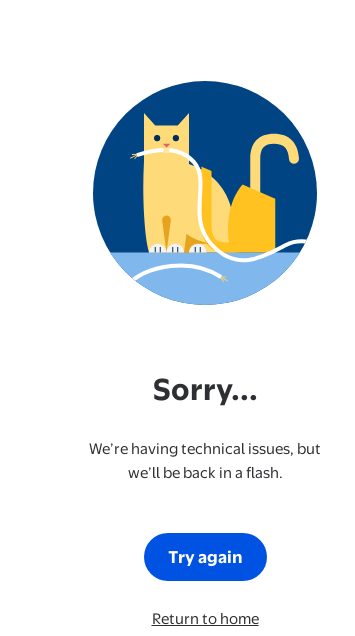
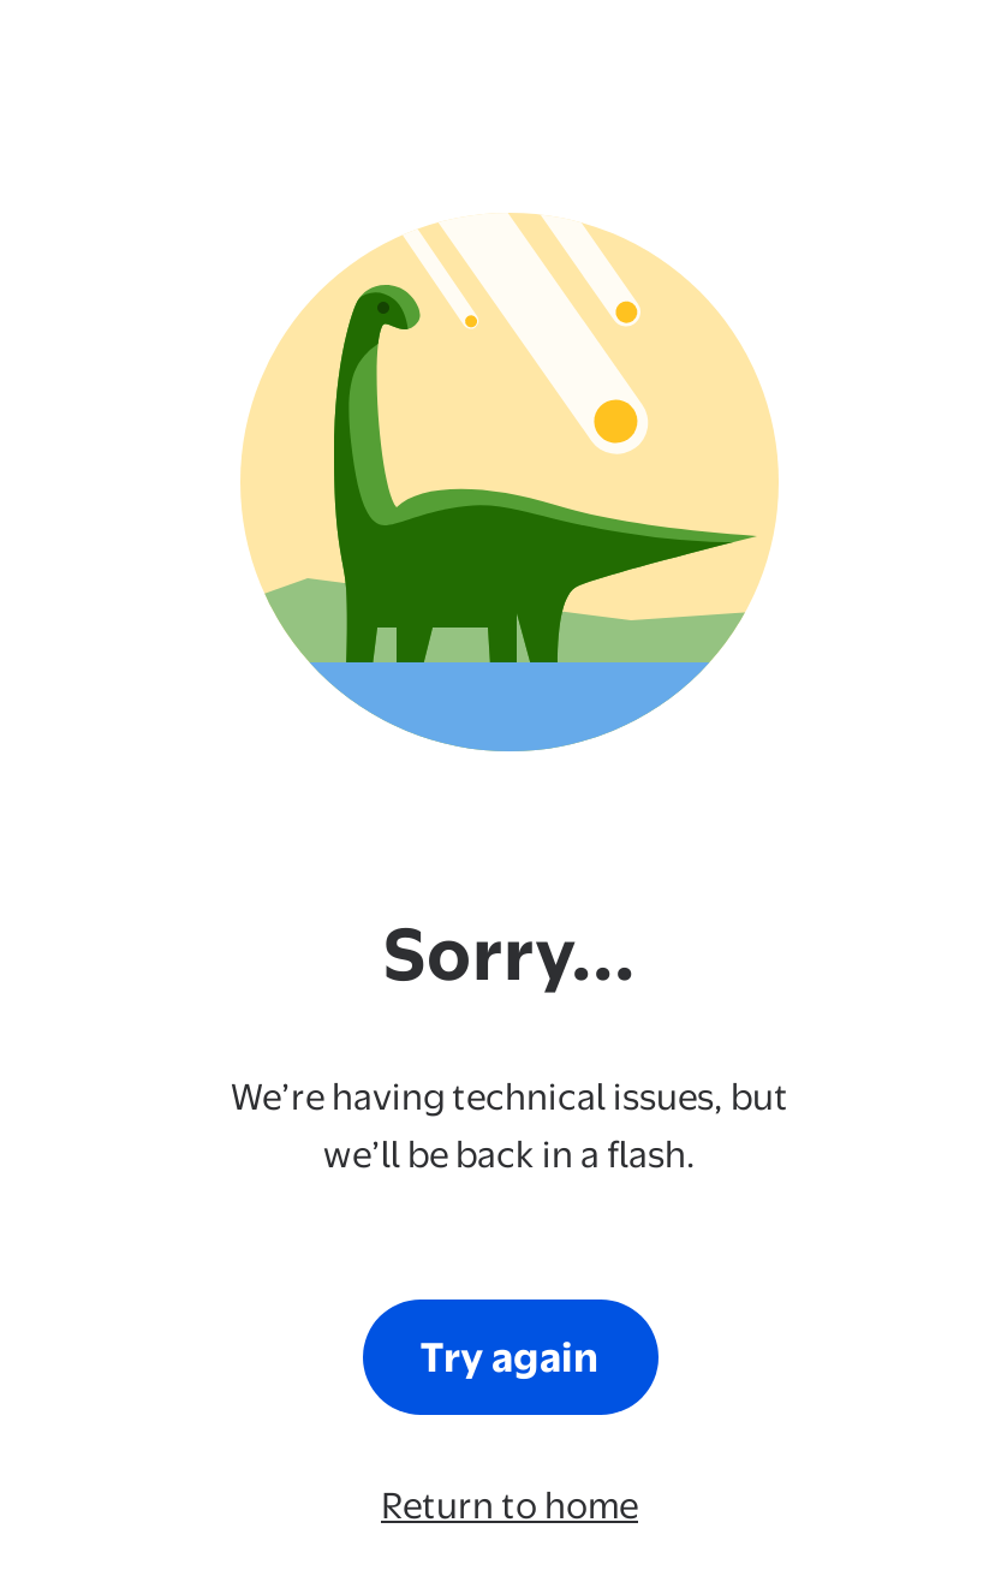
- [image]
+ [image]
